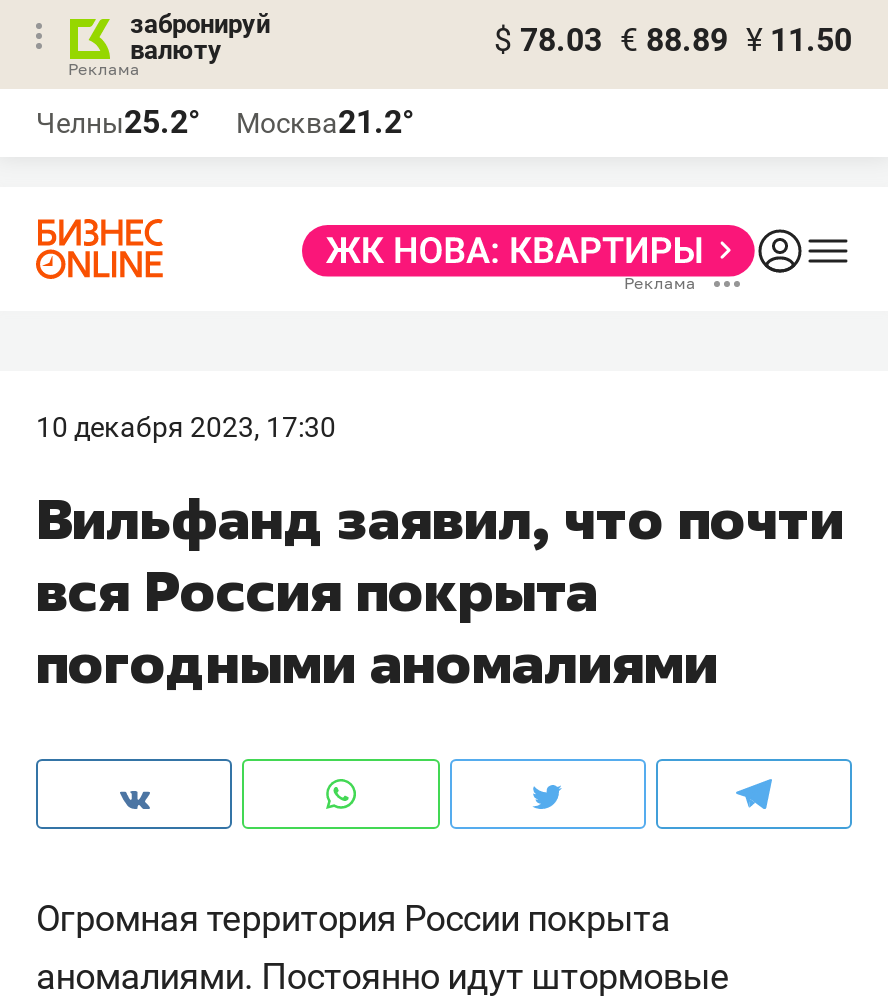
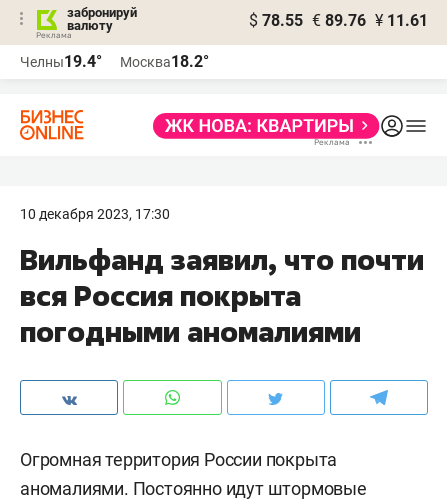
- $ 78.03 € 88.89 ¥ 11.50
+ $ 78.55 € 89.76 ¥ 11.61

- Челны25.2°
+ Челны19.4°

- Москва21.2°
+ Москва18.2°
